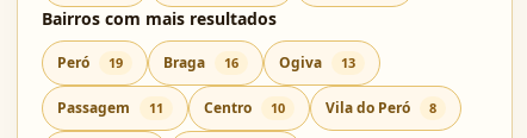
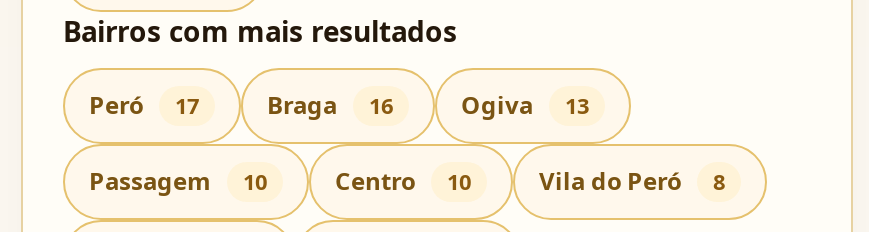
- Peró 19
+ Peró 17

- Passagem 11
+ Passagem 10
